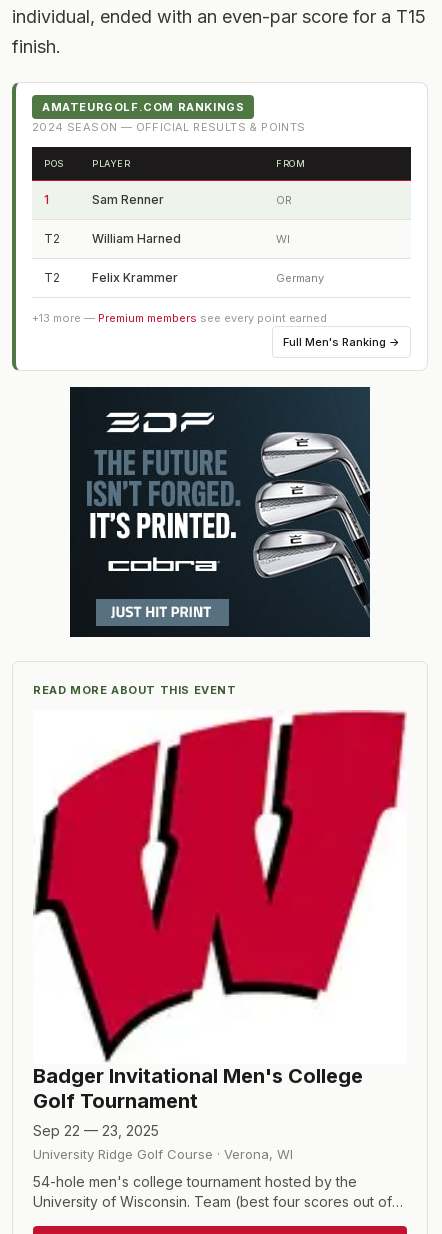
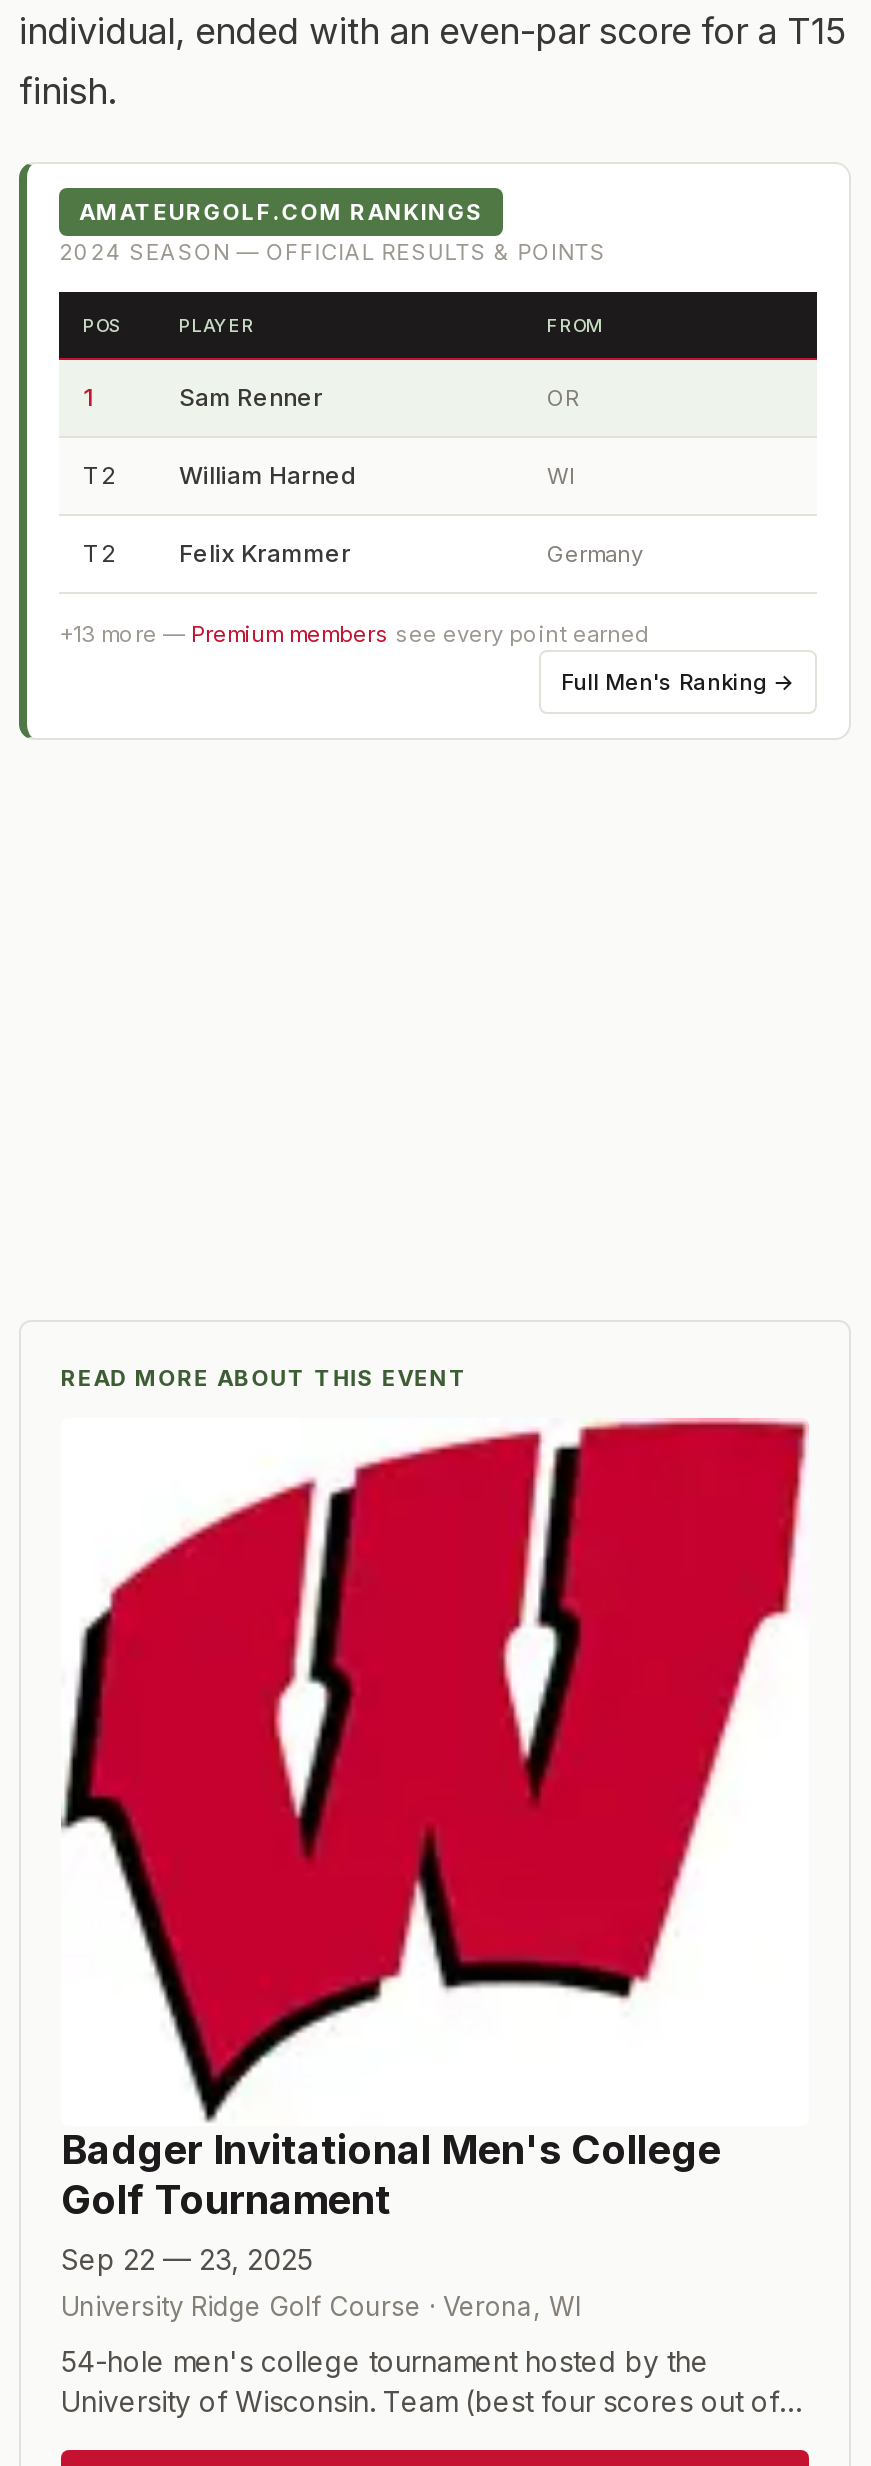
- [image]
